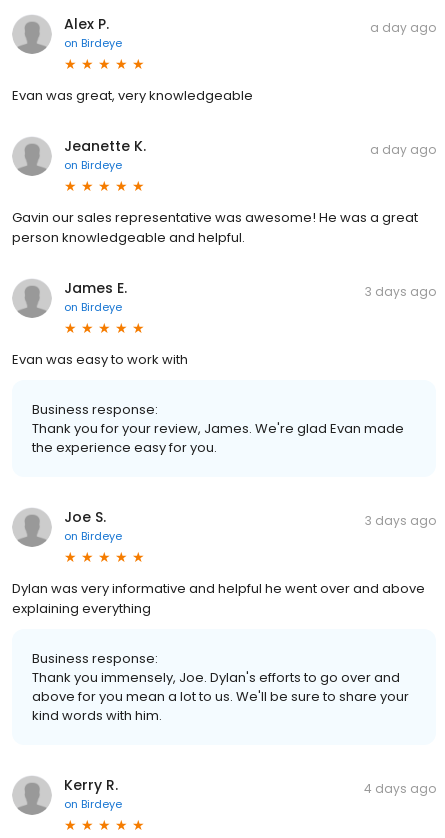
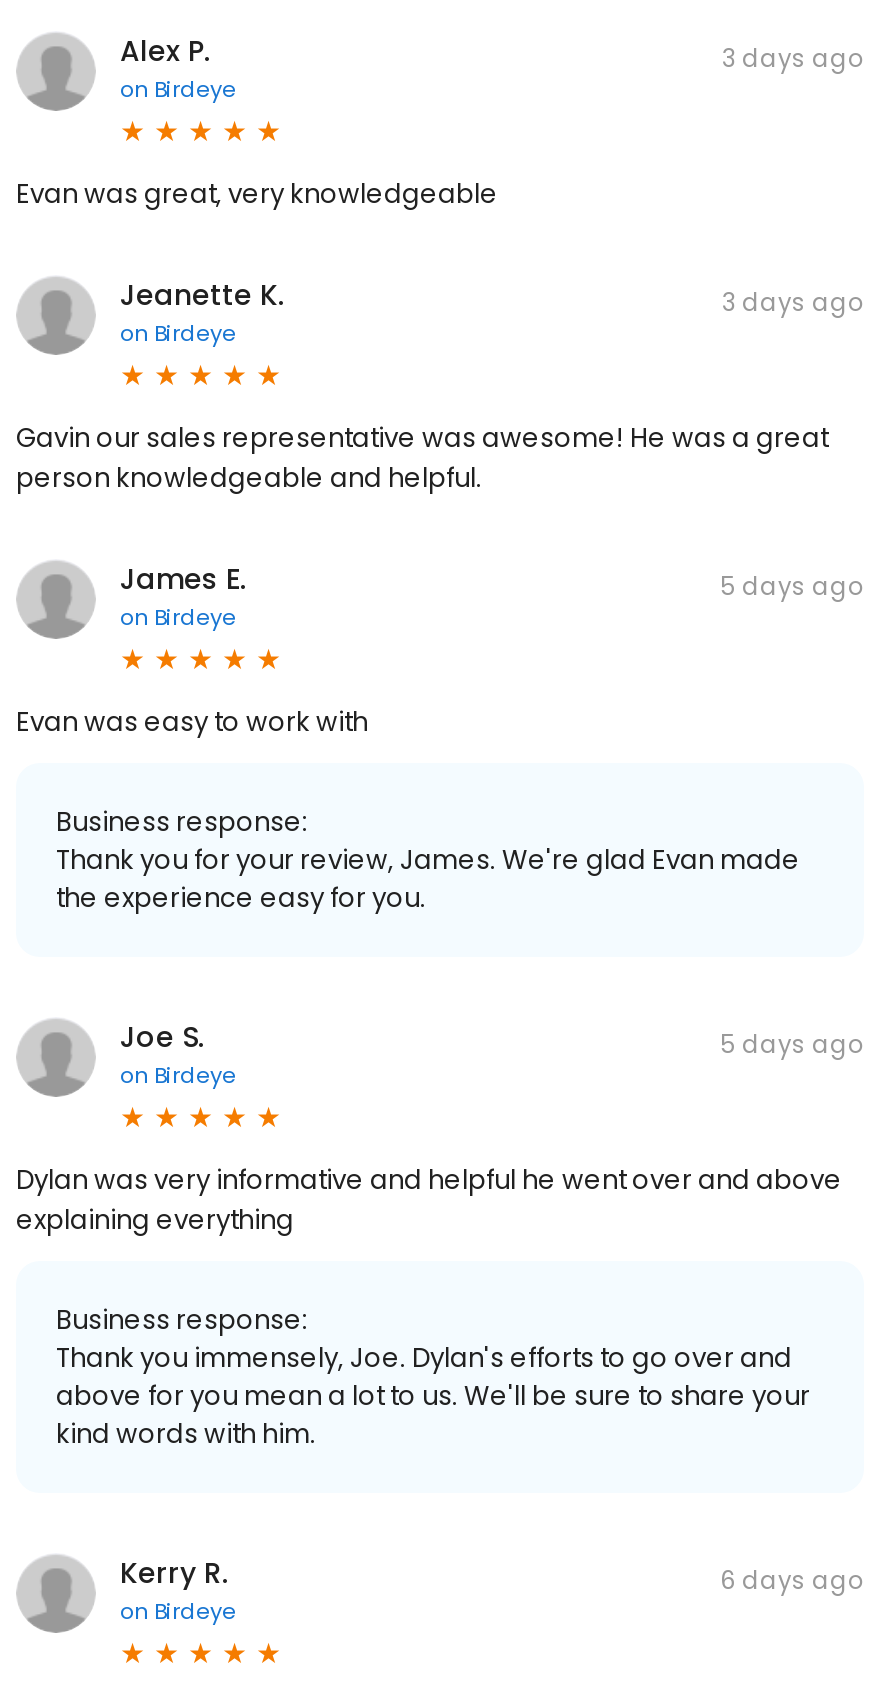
- a day ago
+ 3 days ago

- a day ago
+ 3 days ago

- 3 days ago
+ 5 days ago

- 3 days ago
+ 5 days ago

- 4 days ago
+ 6 days ago
